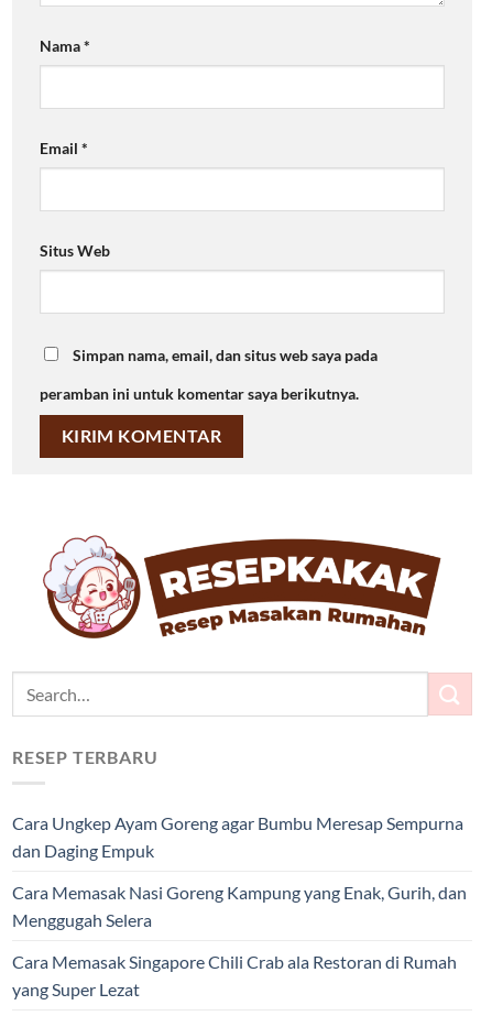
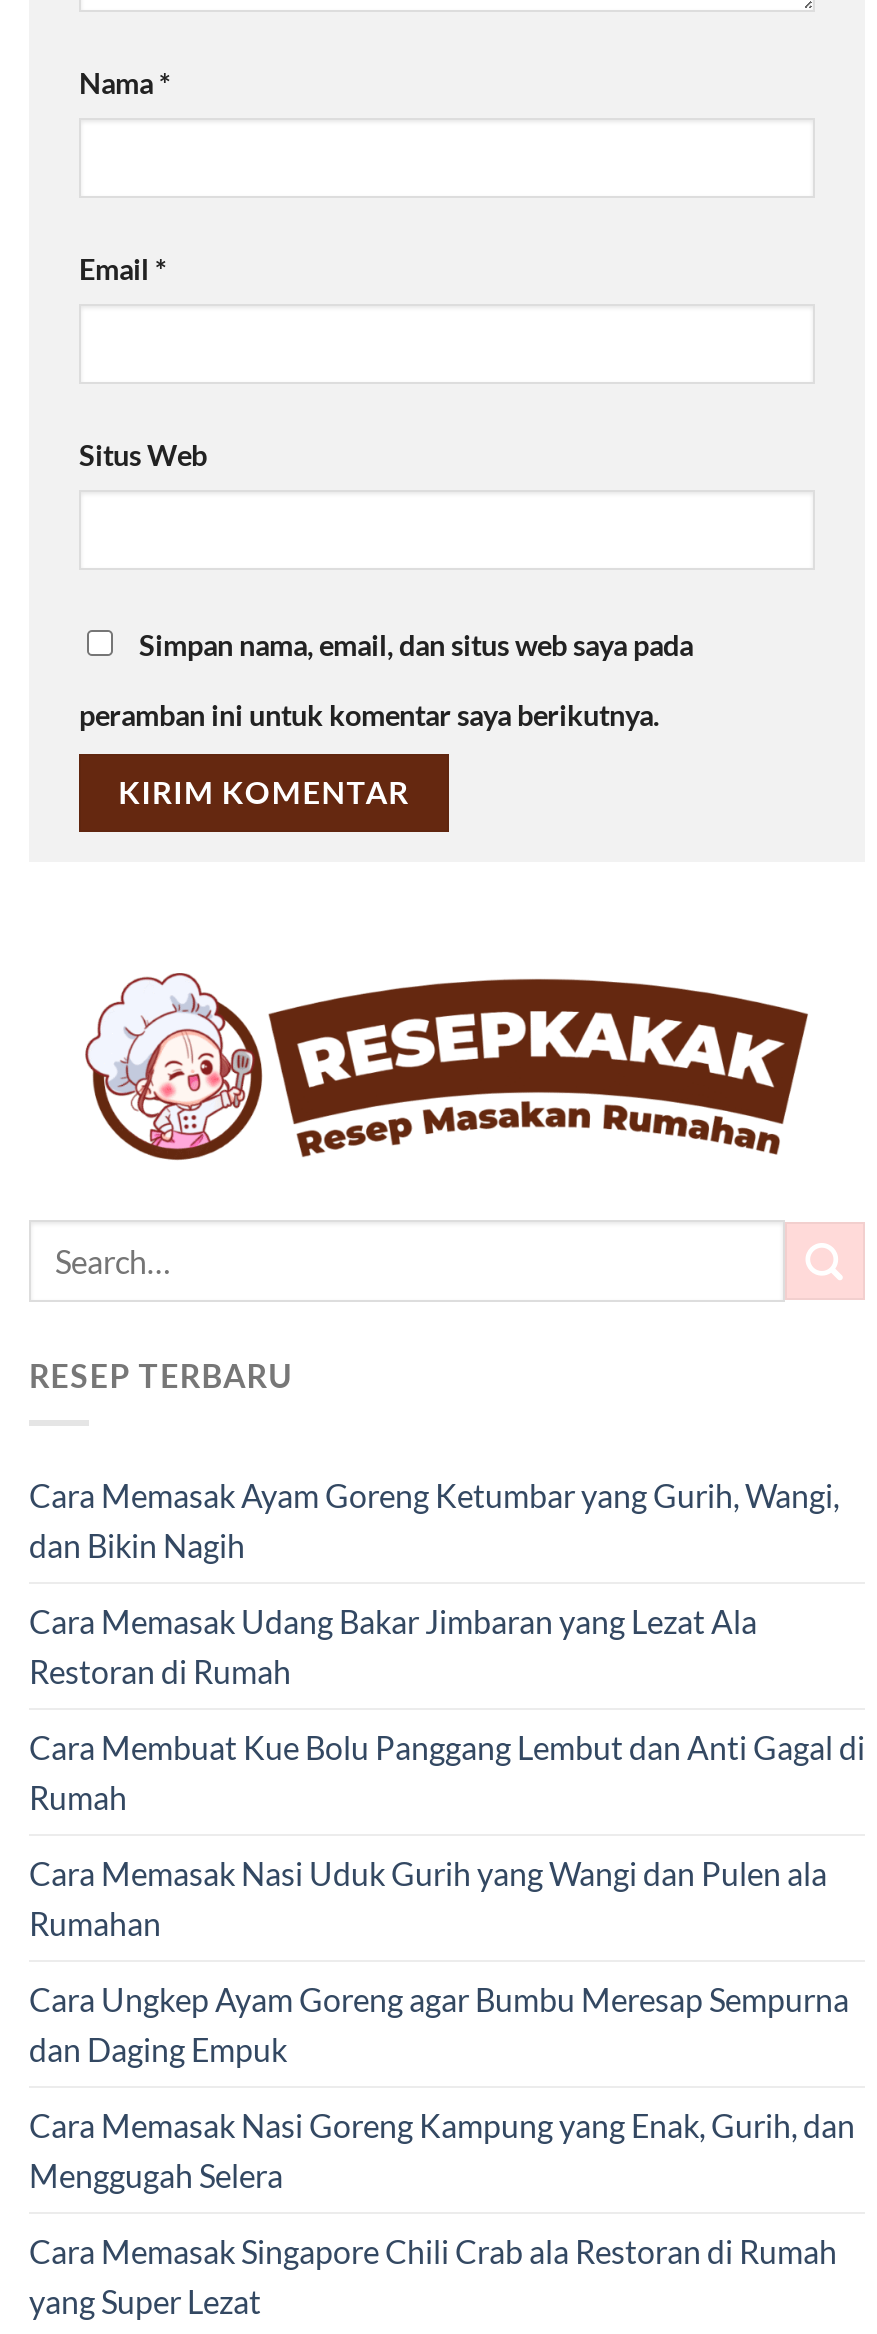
+ Cara Memasak Ayam Goreng Ketumbar yang Gurih, Wangi,
+ dan Bikin Nagih
+ Cara Memasak Udang Bakar Jimbaran yang Lezat Ala
+ Restoran di Rumah
+ Cara Membuat Kue Bolu Panggang Lembut dan Anti Gagal di
+ Rumah
+ Cara Memasak Nasi Uduk Gurih yang Wangi dan Pulen ala
+ Rumahan
